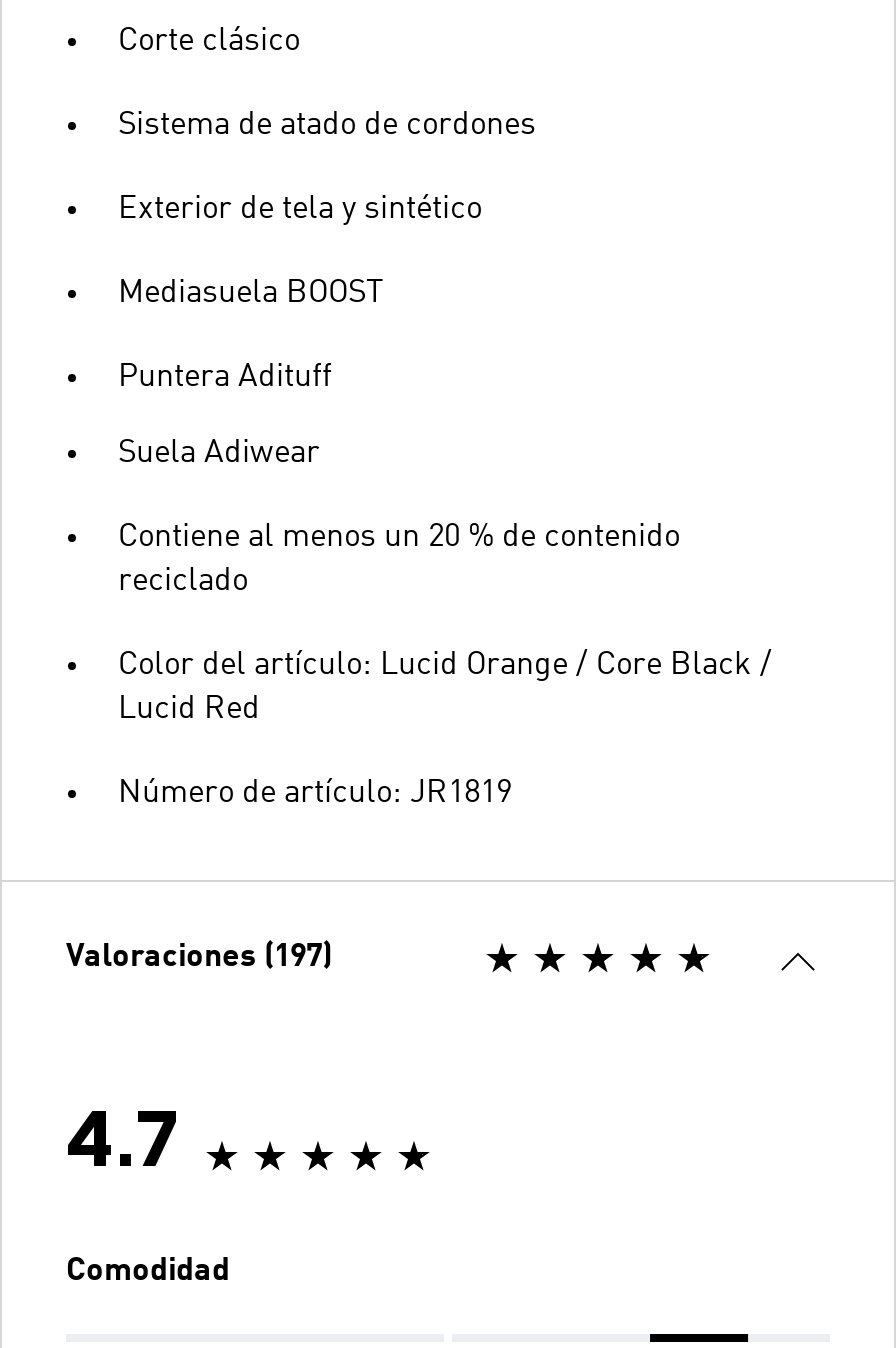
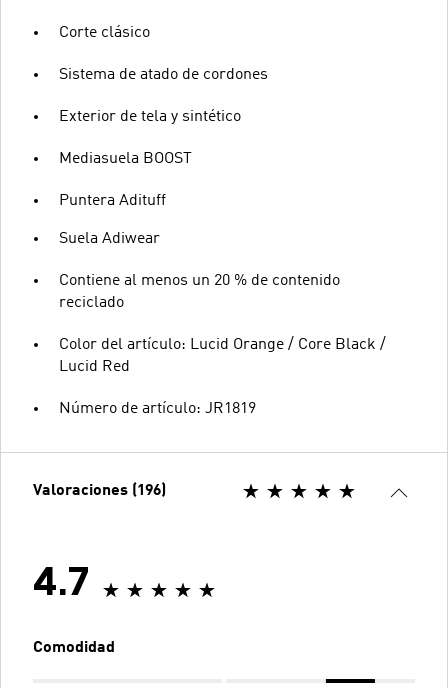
- Valoraciones (197)
+ Valoraciones (196)
